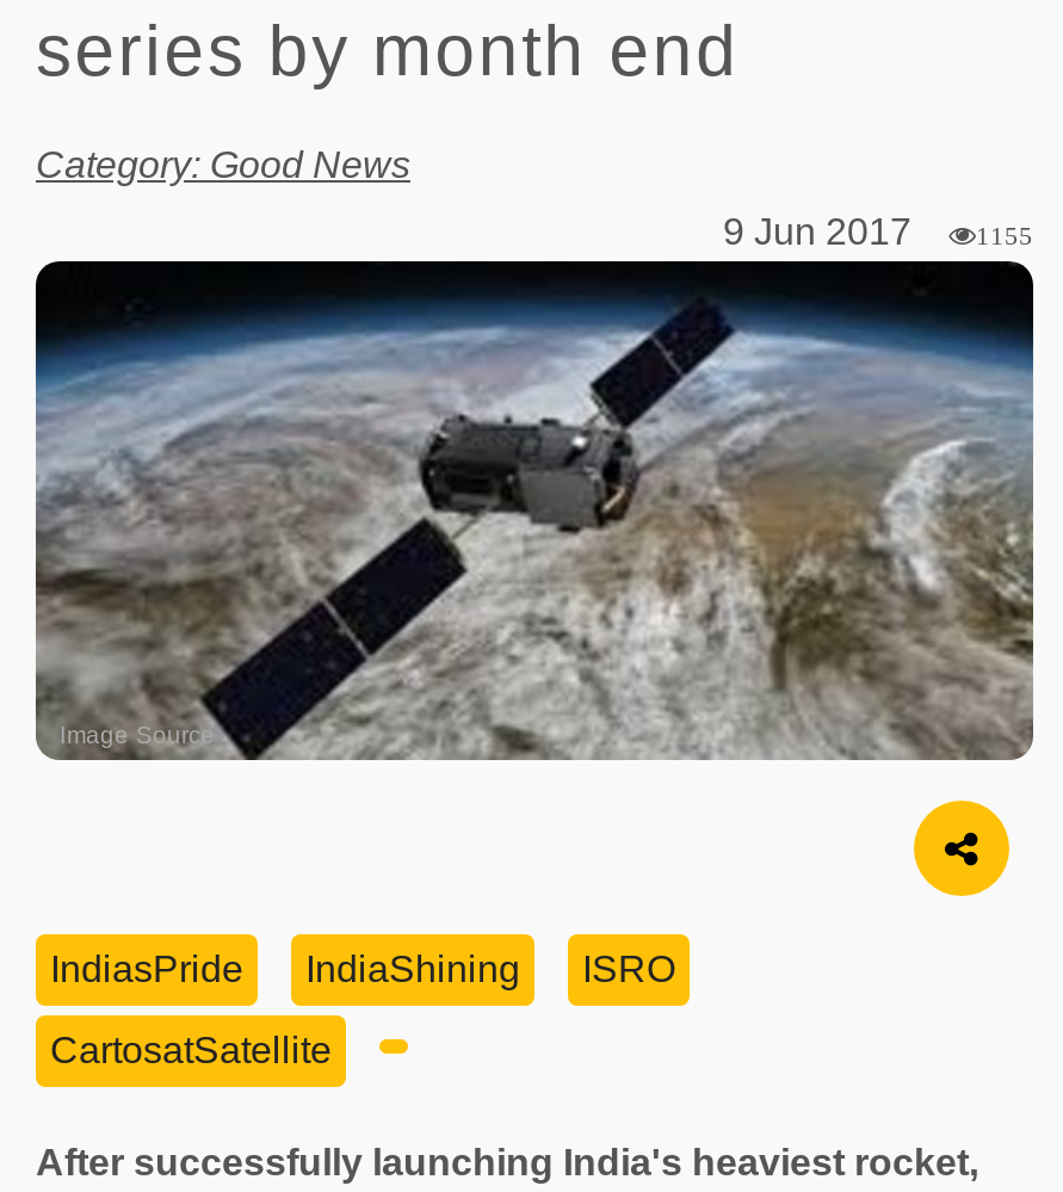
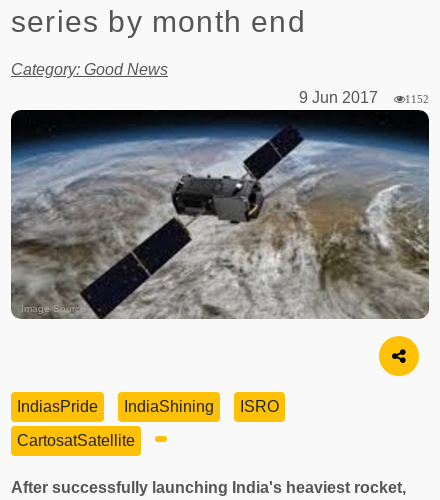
- 9 Jun 2017 1155
+ 9 Jun 2017 1152
